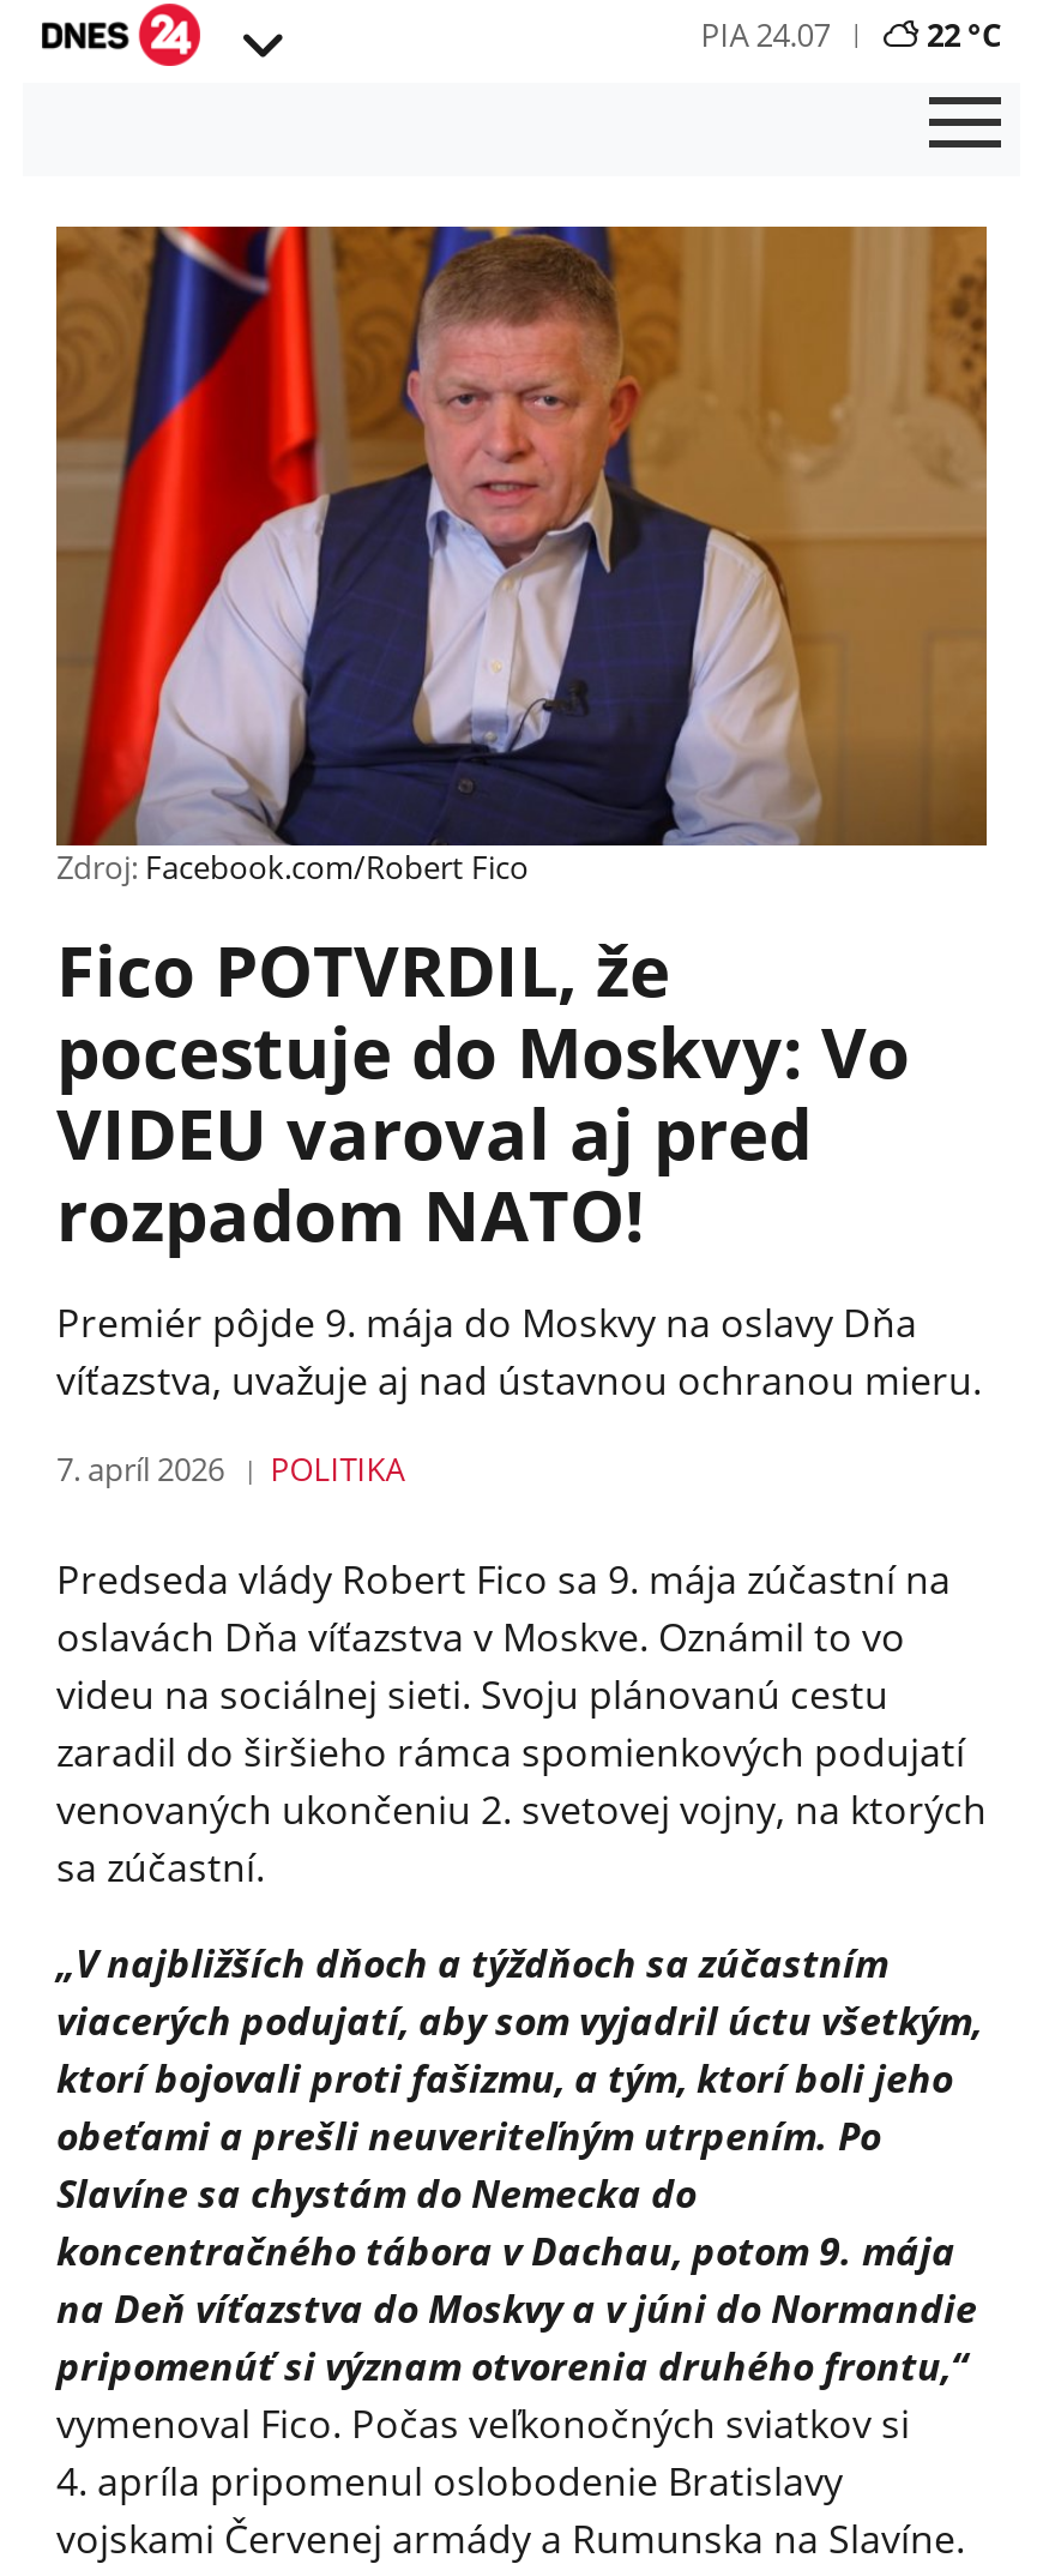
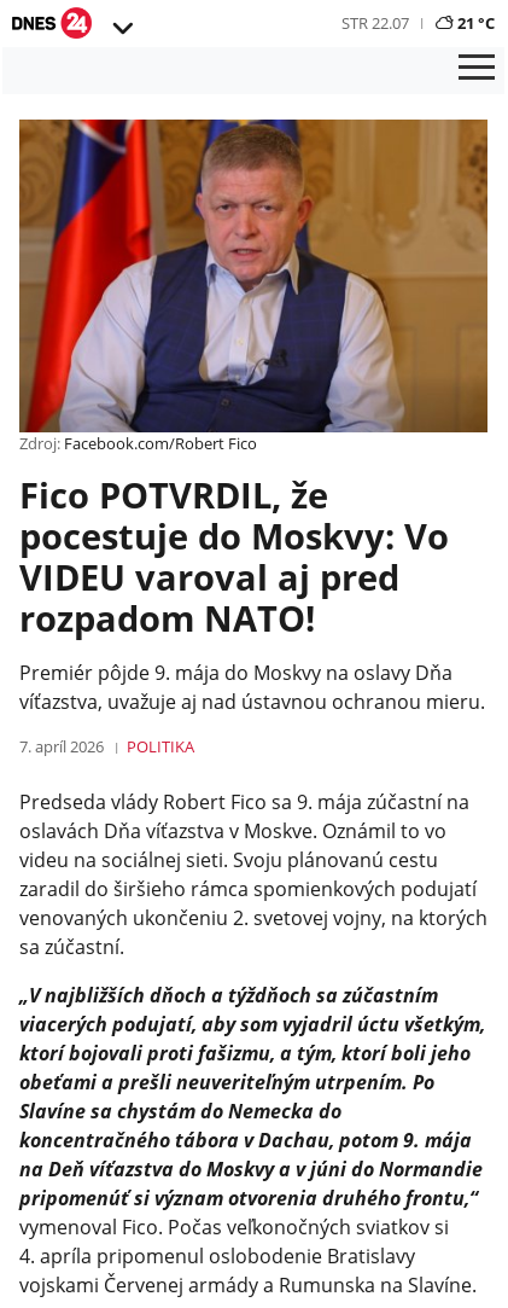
- PIA 24.07
- 22 °C
+ STR 22.07
+ 21 °C
